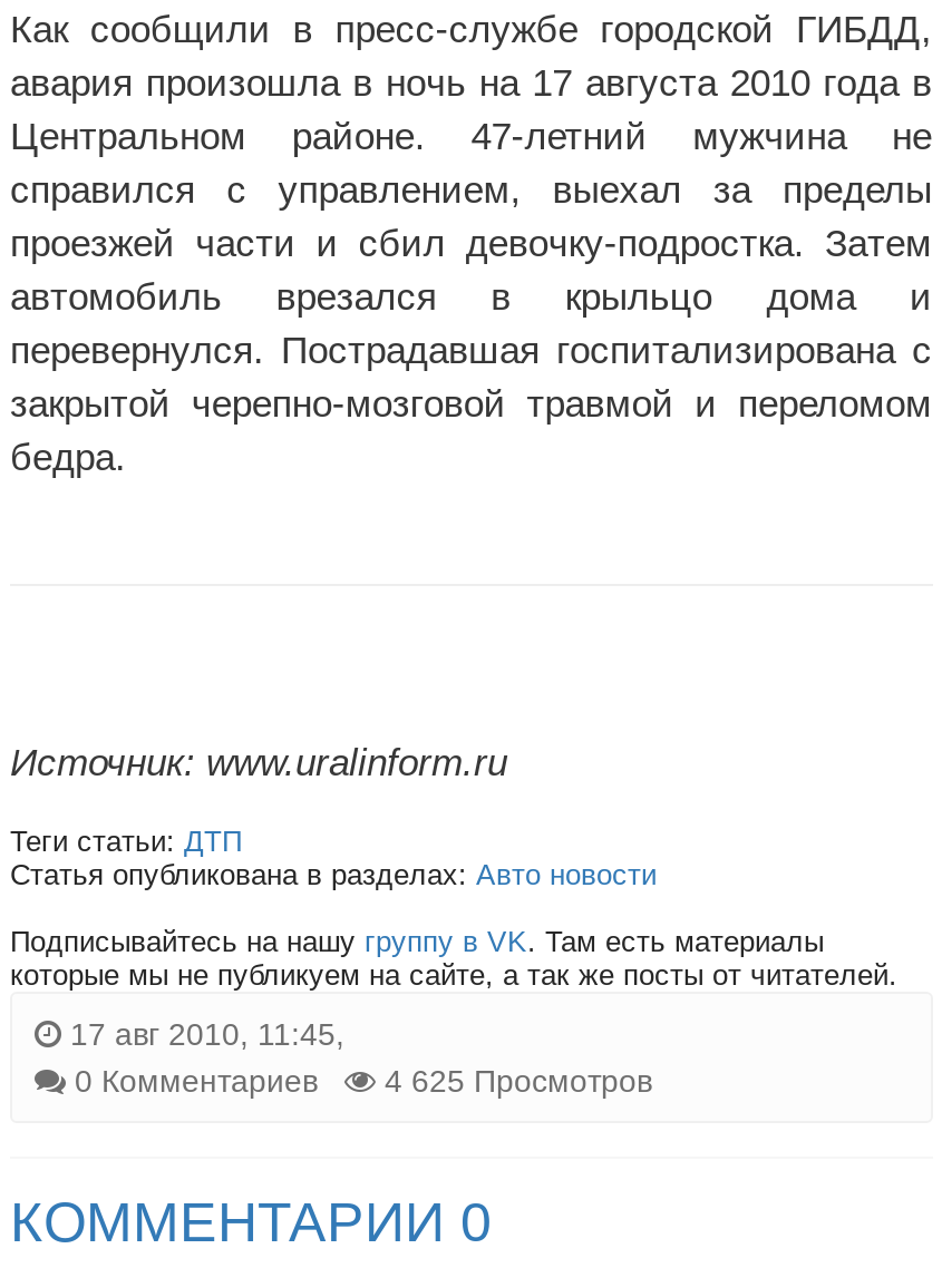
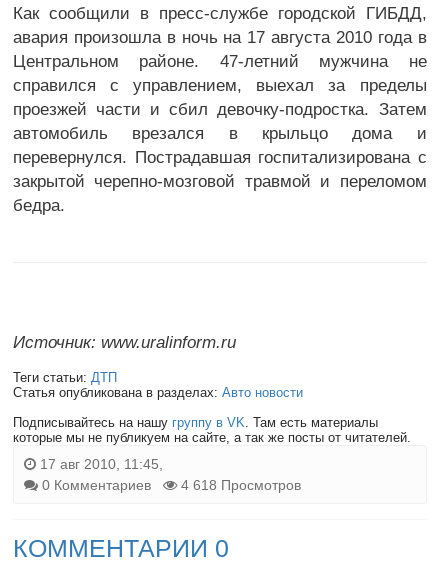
- 0 Комментариев 4 625 Просмотров
+ 0 Комментариев 4 618 Просмотров
